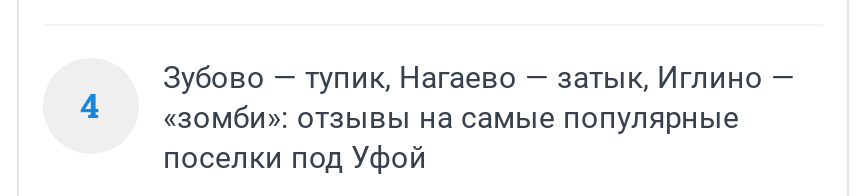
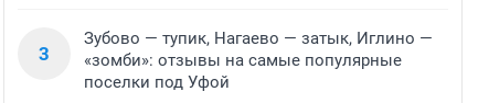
- 4 «зомби»: отзывы на самые популярные
+ 3 «зомби»: отзывы на самые популярные
